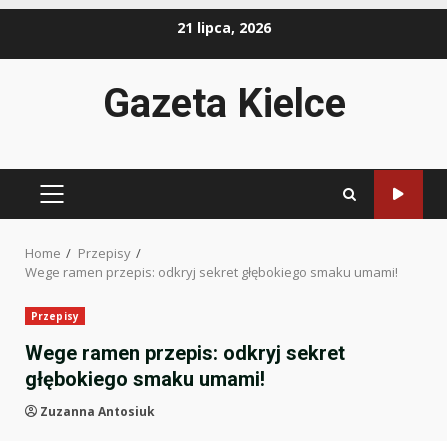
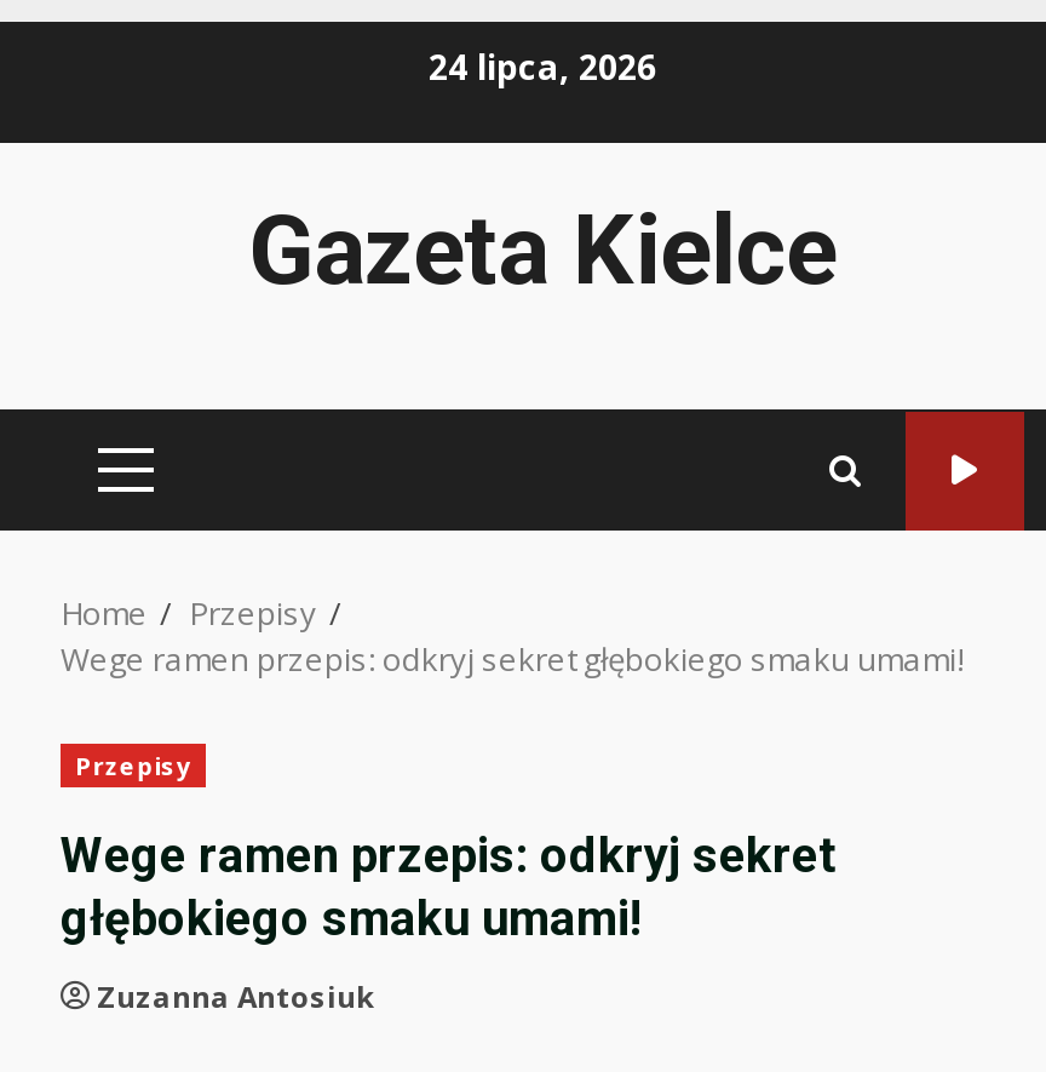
- 21 lipca, 2026
+ 24 lipca, 2026
